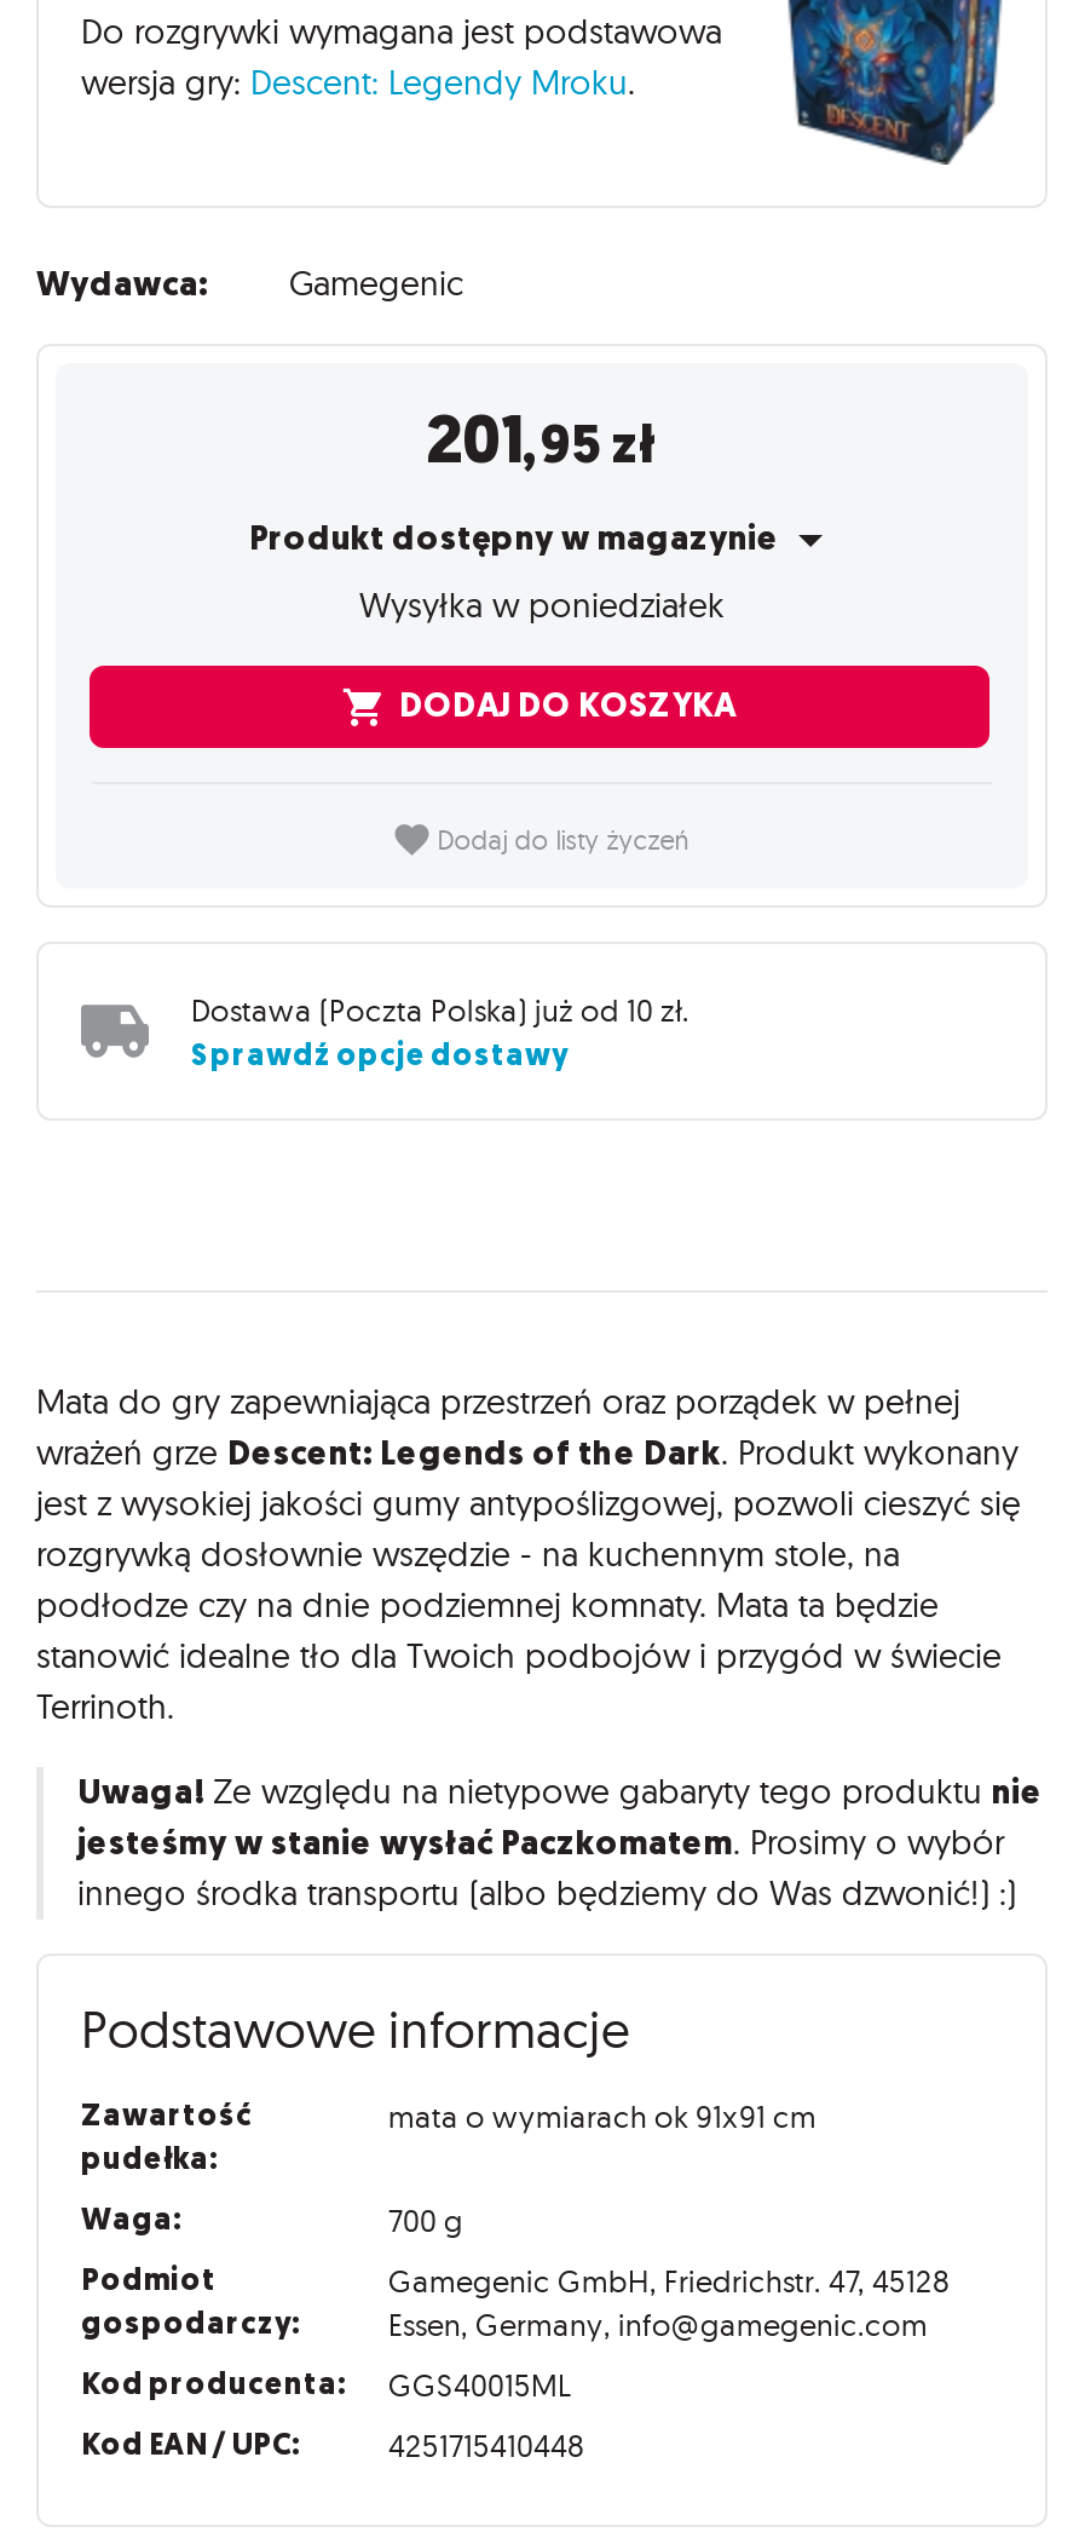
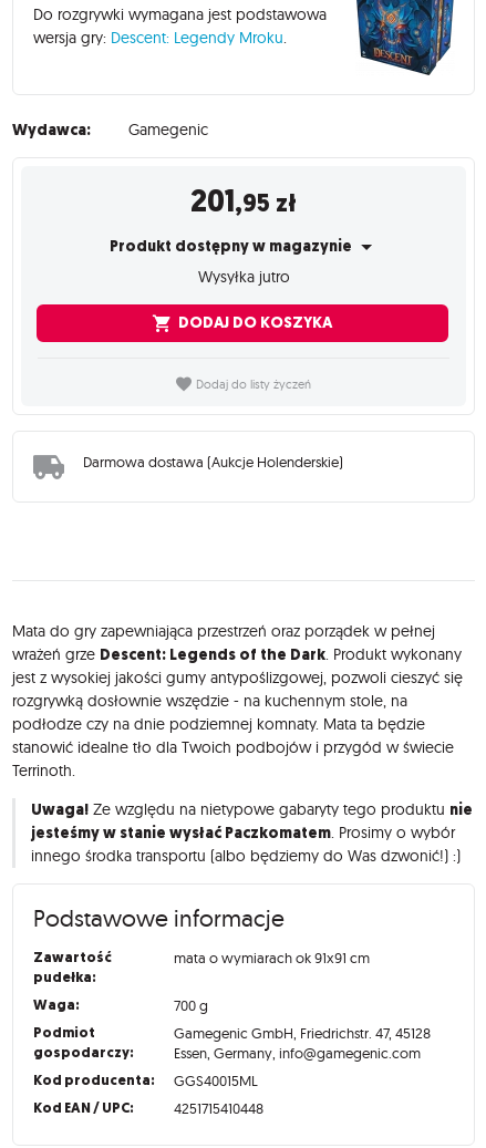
- Wysyłka w poniedziałek
+ Wysyłka jutro

- Dostawa (Poczta Polska) już od 10 zł.
- Sprawdź opcje dostawy
+ Darmowa dostawa (Aukcje Holenderskie)
